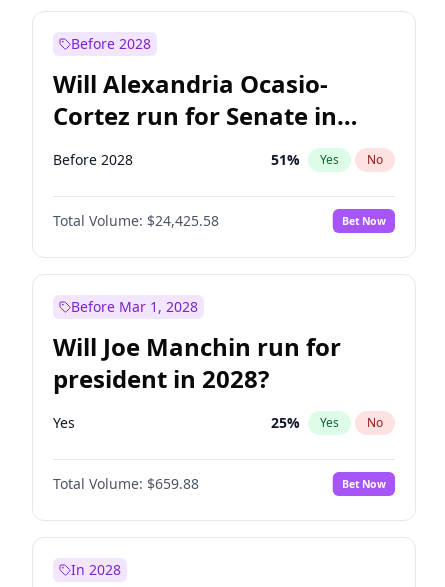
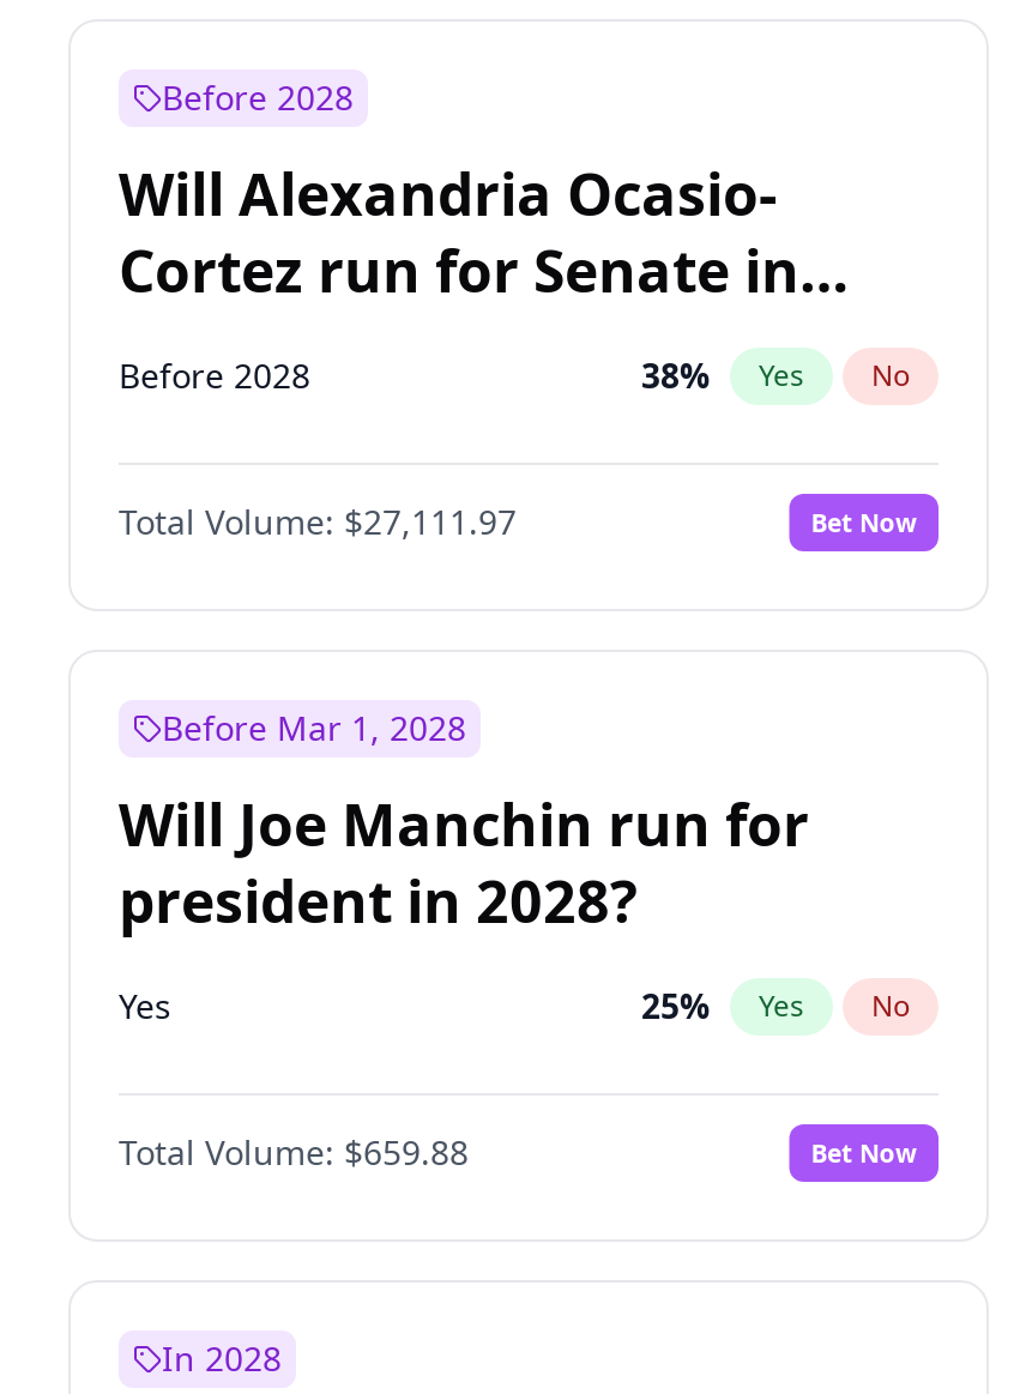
- 51% Yes No
+ 38% Yes No

- Total Volume: $24,425.58
+ Total Volume: $27,111.97
